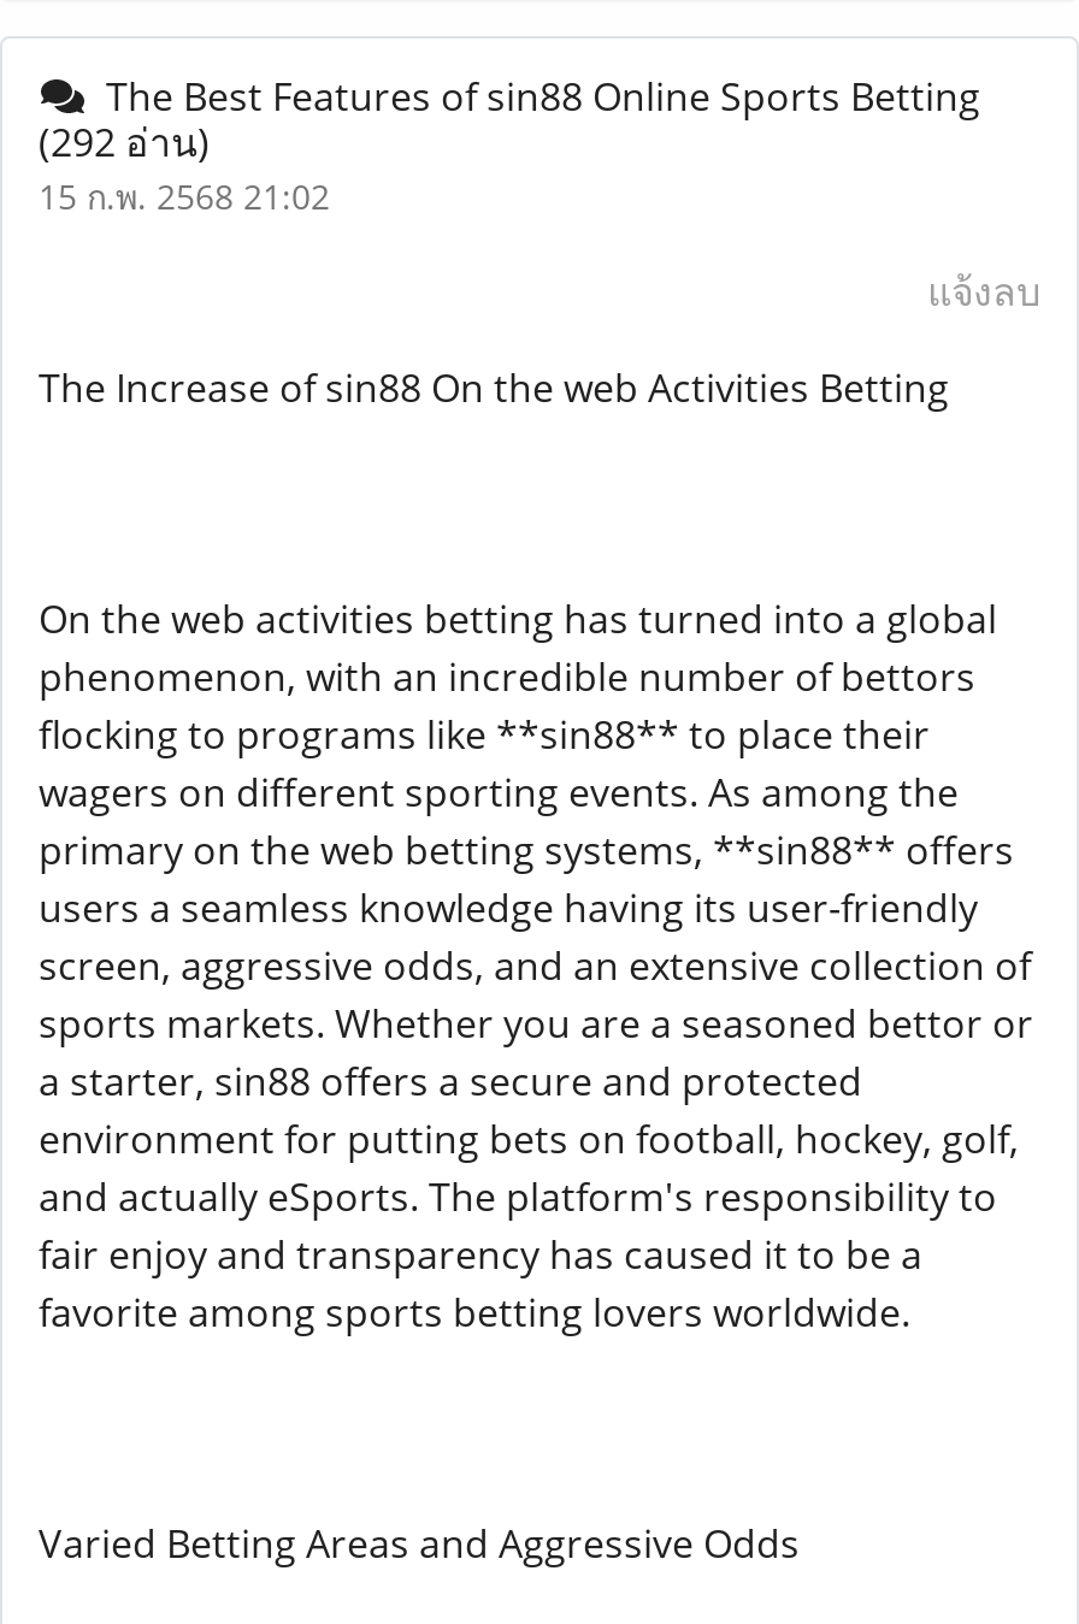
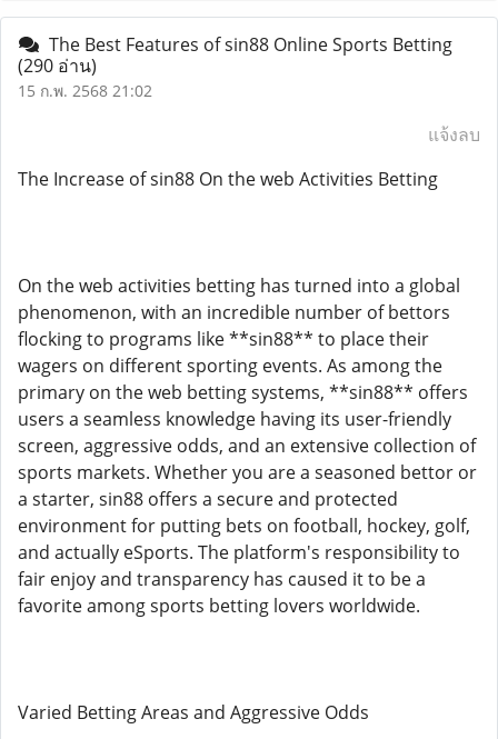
- (292 อ่าน)
+ (290 อ่าน)
